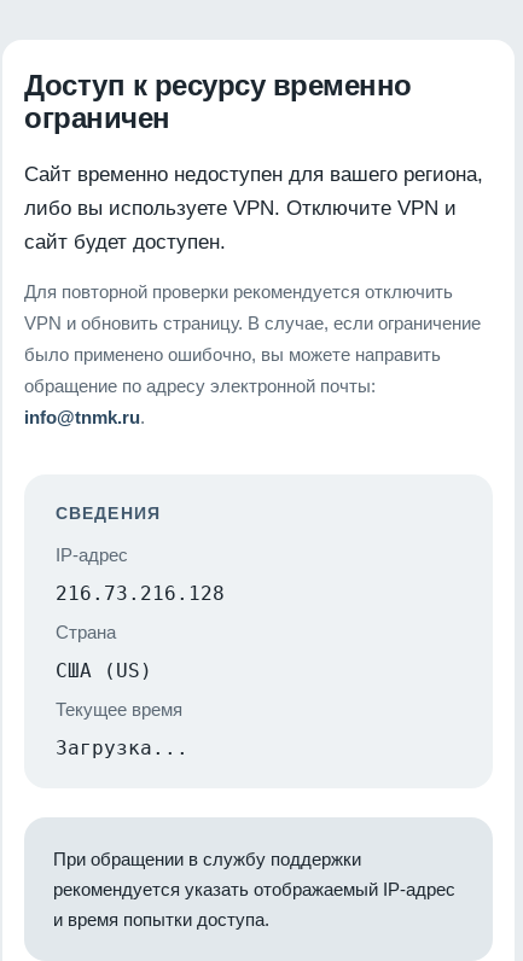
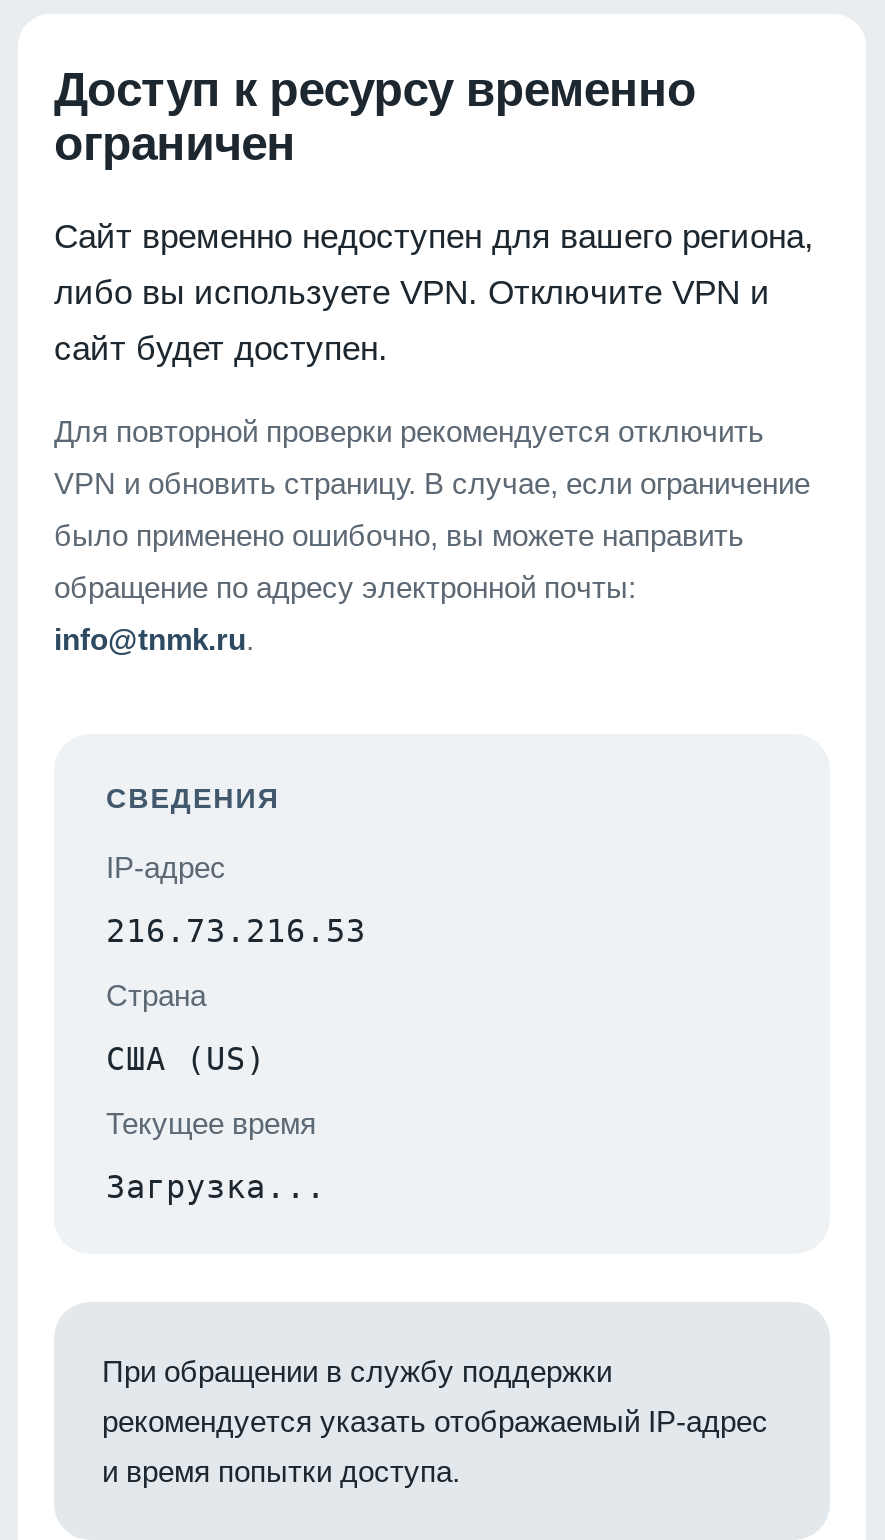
- 216.73.216.128
+ 216.73.216.53
